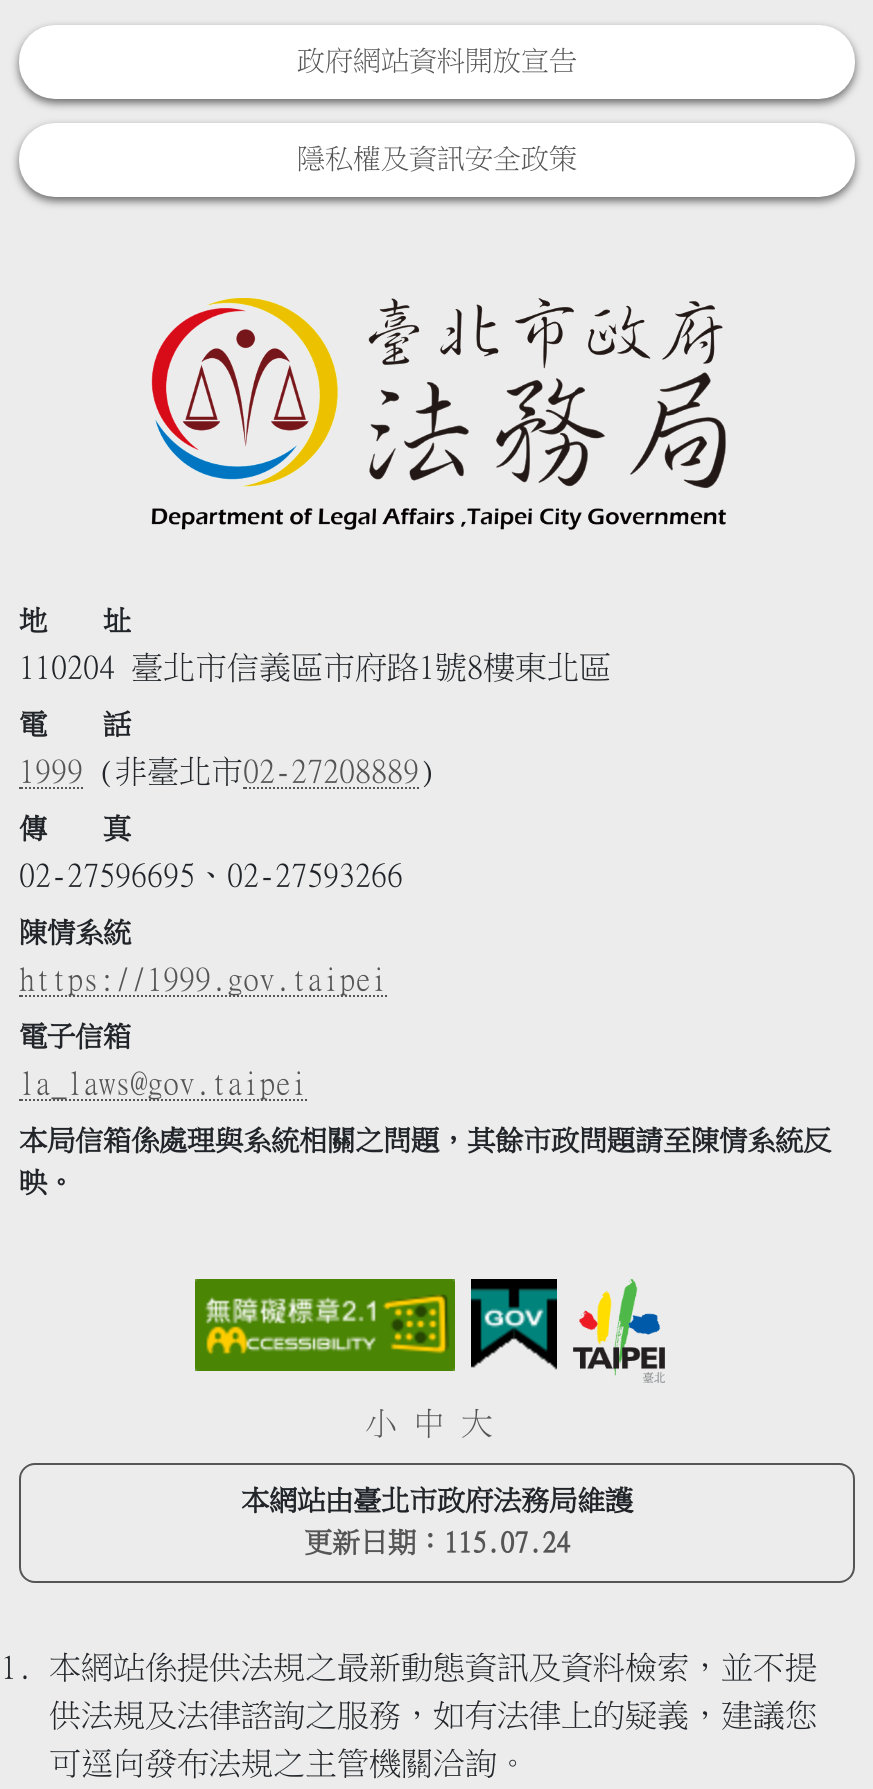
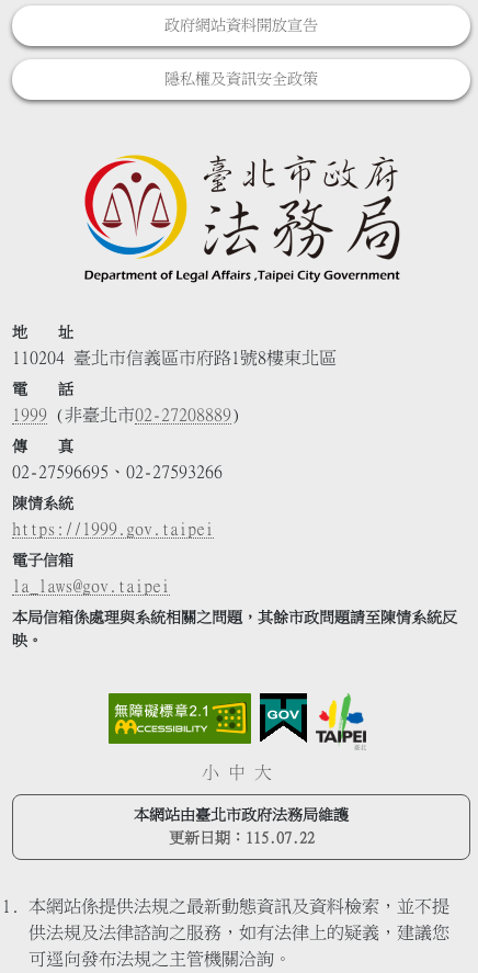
- 更新日期：115.07.24
+ 更新日期：115.07.22
